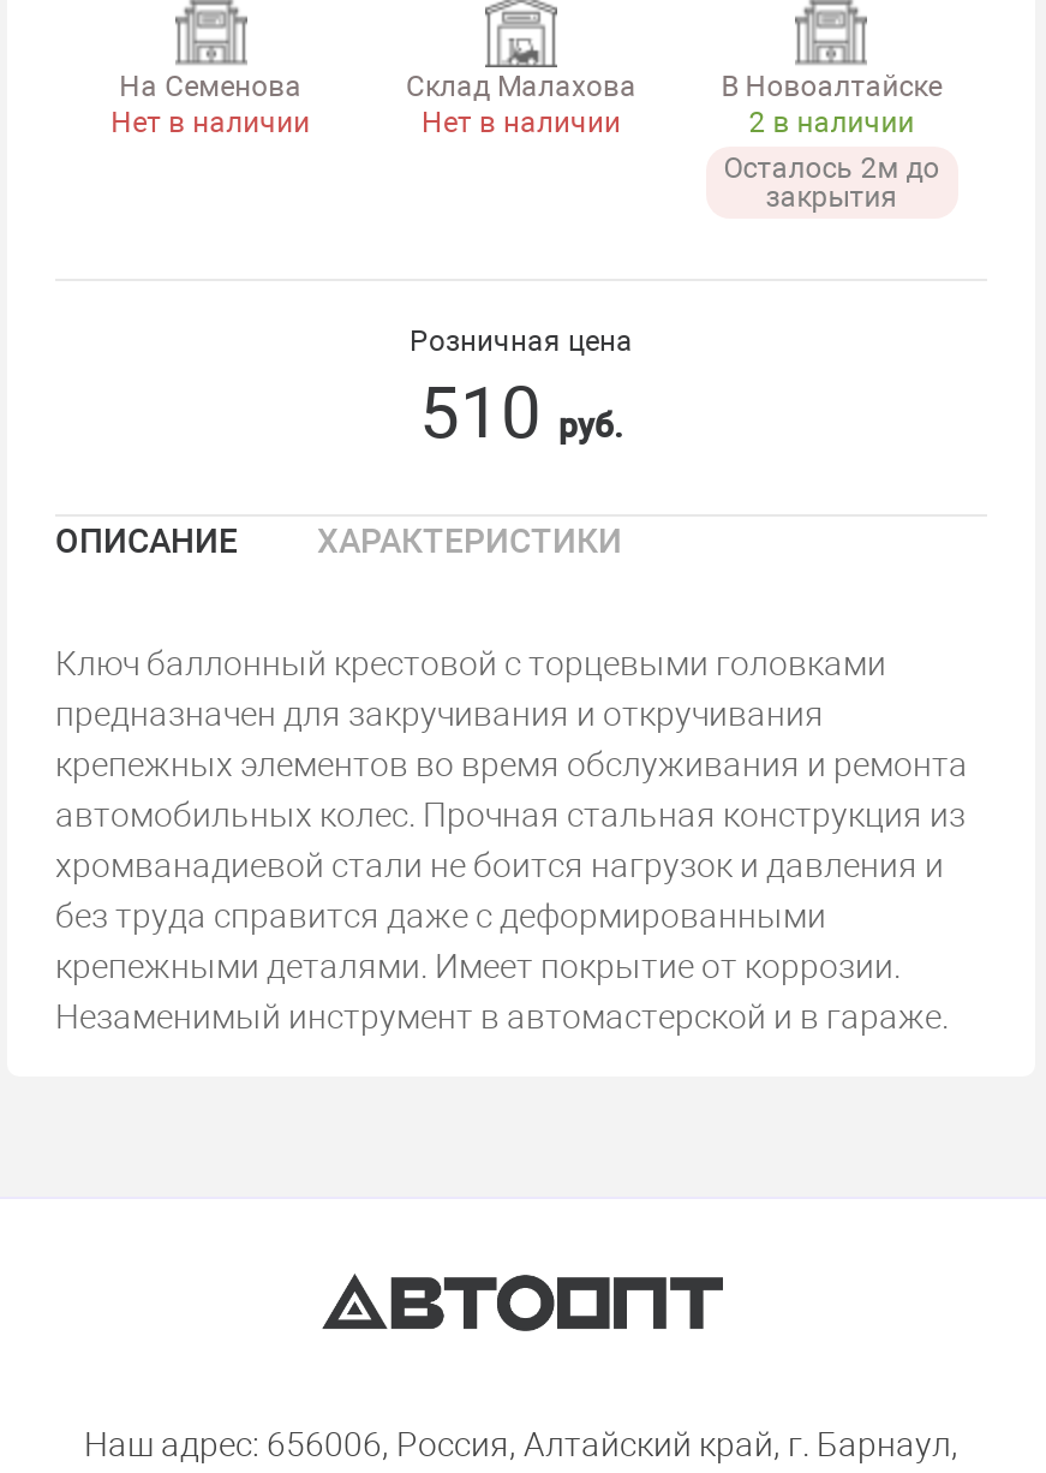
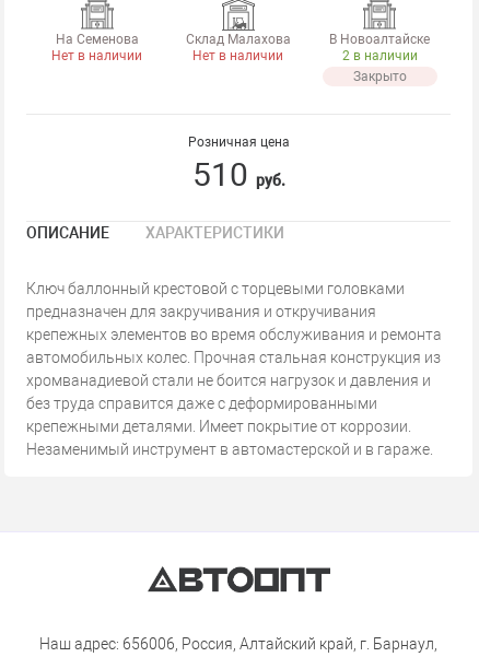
- Осталось 2м до
- закрытия
+ Закрыто
